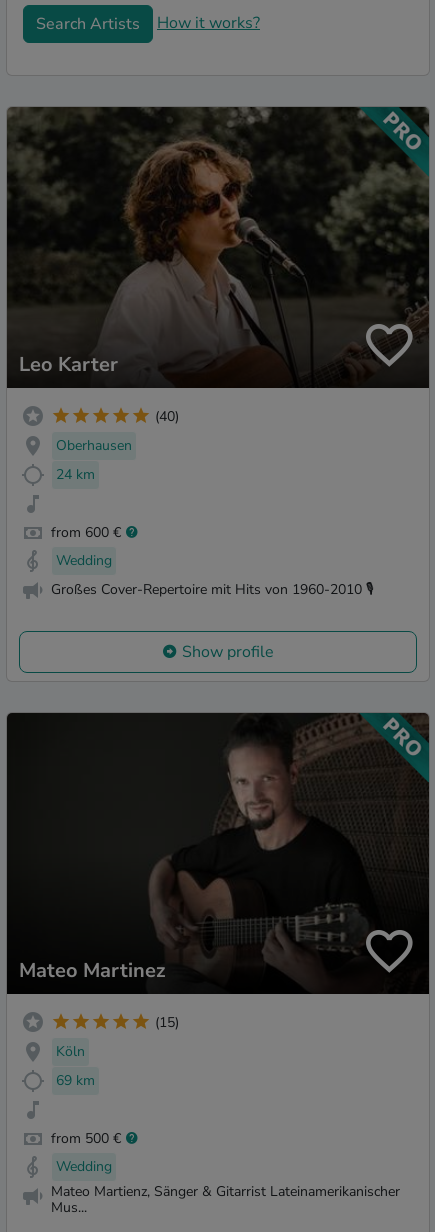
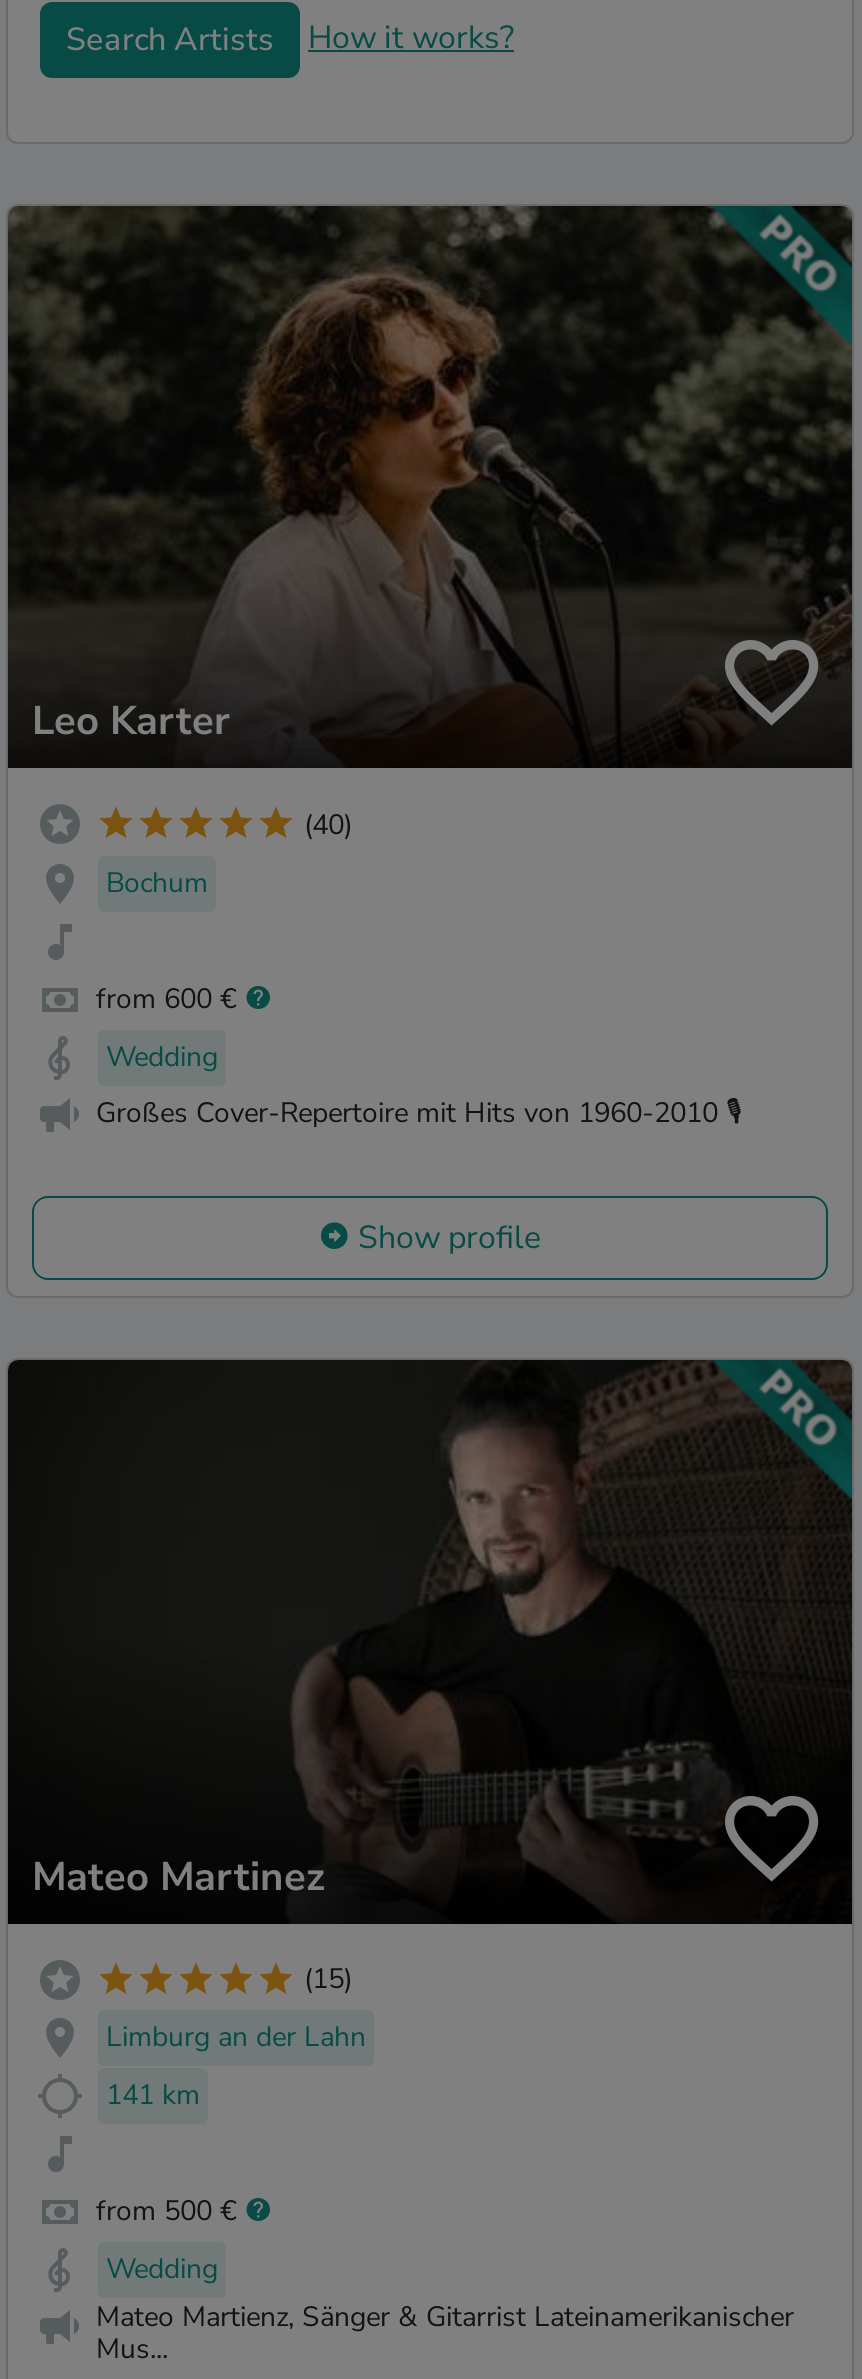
- Oberhausen
- 24 km
+ Bochum

- Köln
+ Limburg an der Lahn

- 69 km
+ 141 km
